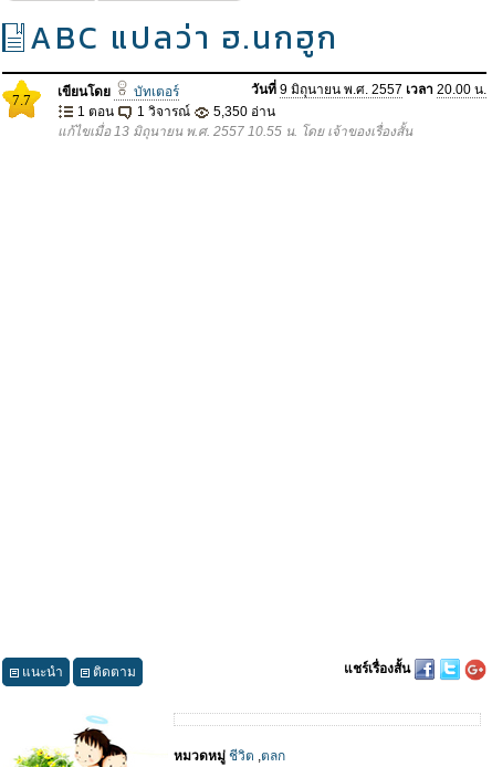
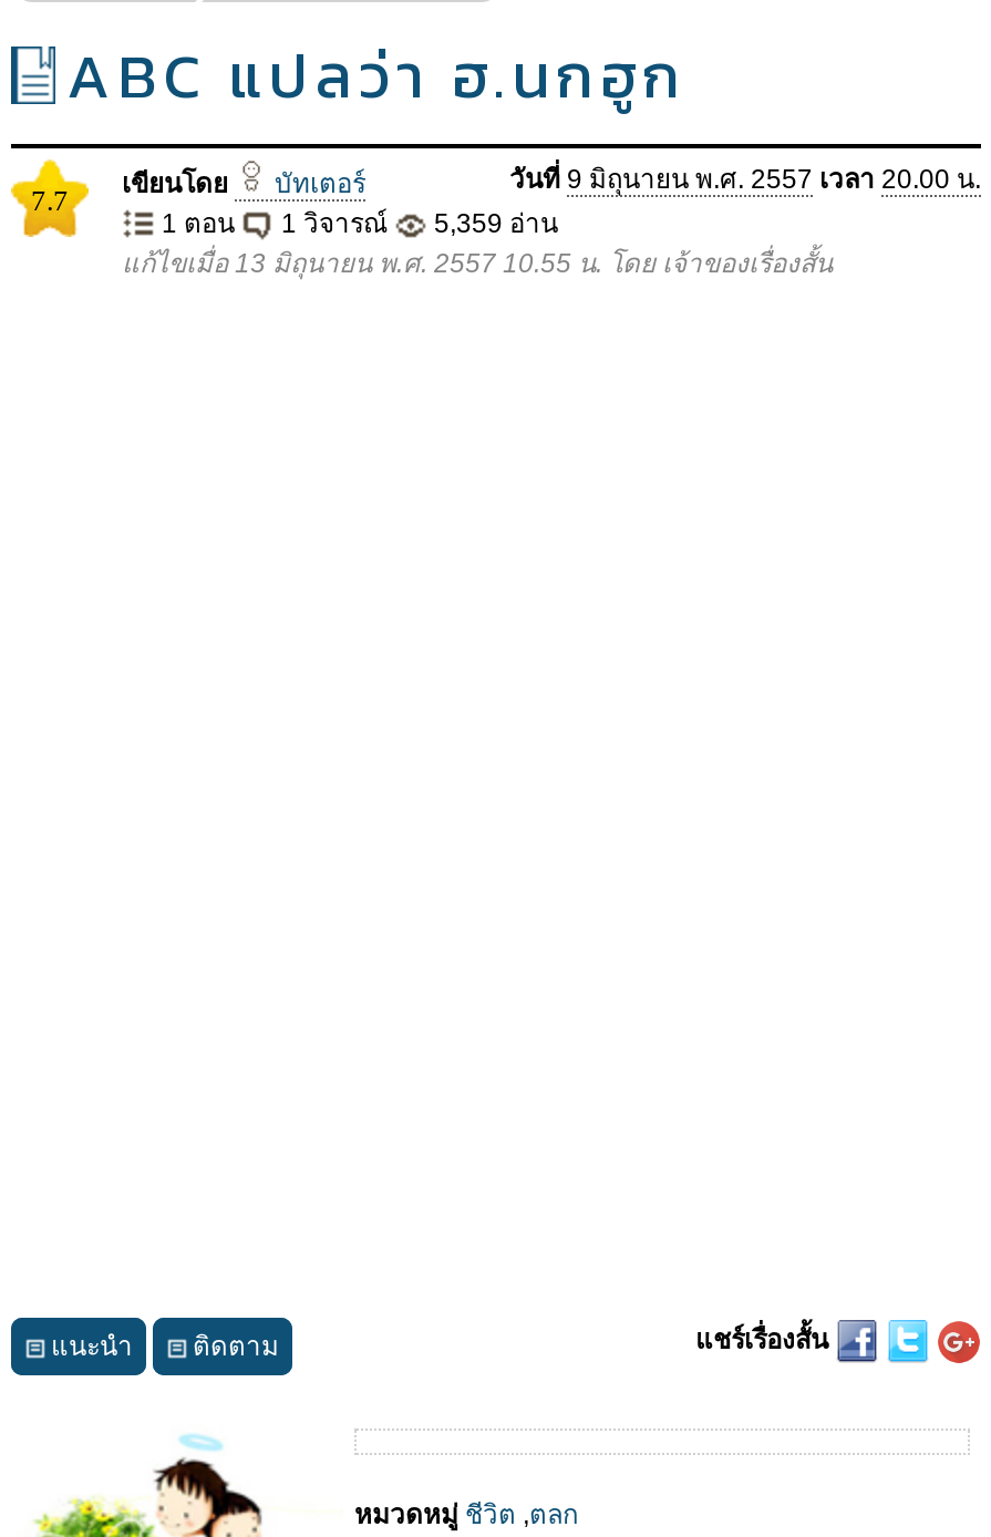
- 1 ตอน 1 วิจารณ์ 5,350 อ่าน
+ 1 ตอน 1 วิจารณ์ 5,359 อ่าน
